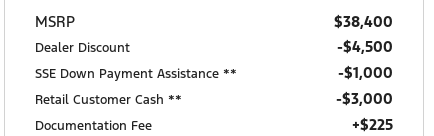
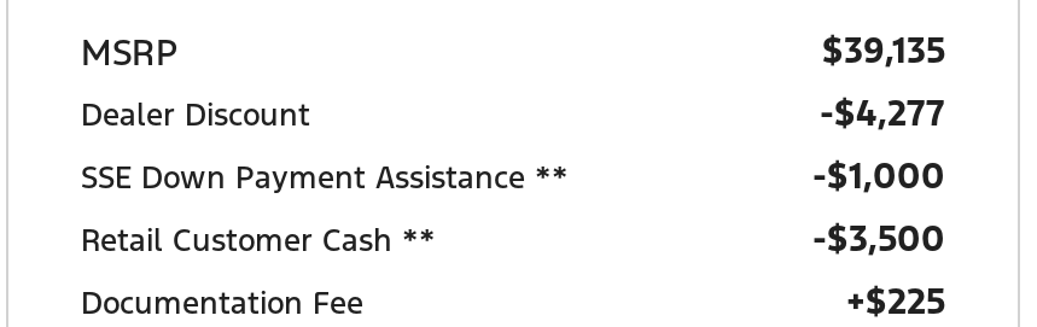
- $38,400
+ $39,135

- -$4,500
+ -$4,277

- $3,000
+ $3,500
